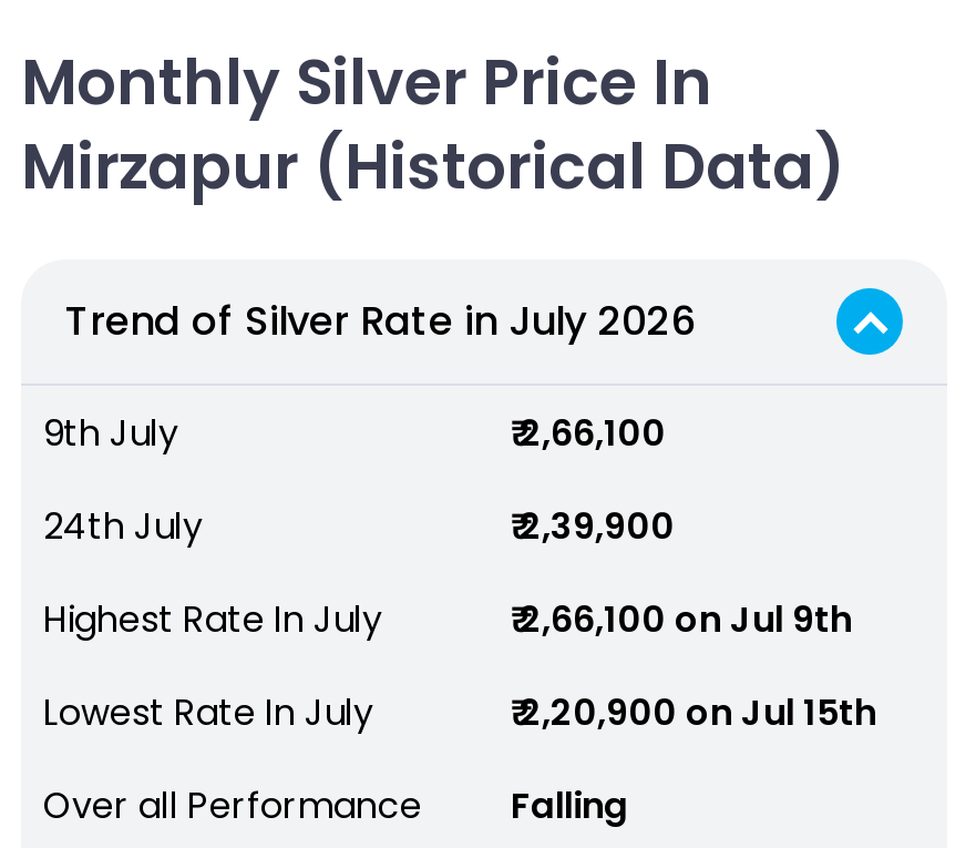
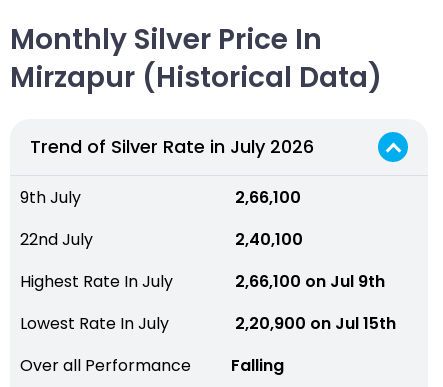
- 24th July
+ 22nd July

- ₹ 2,39,900
+ ₹ 2,40,100
